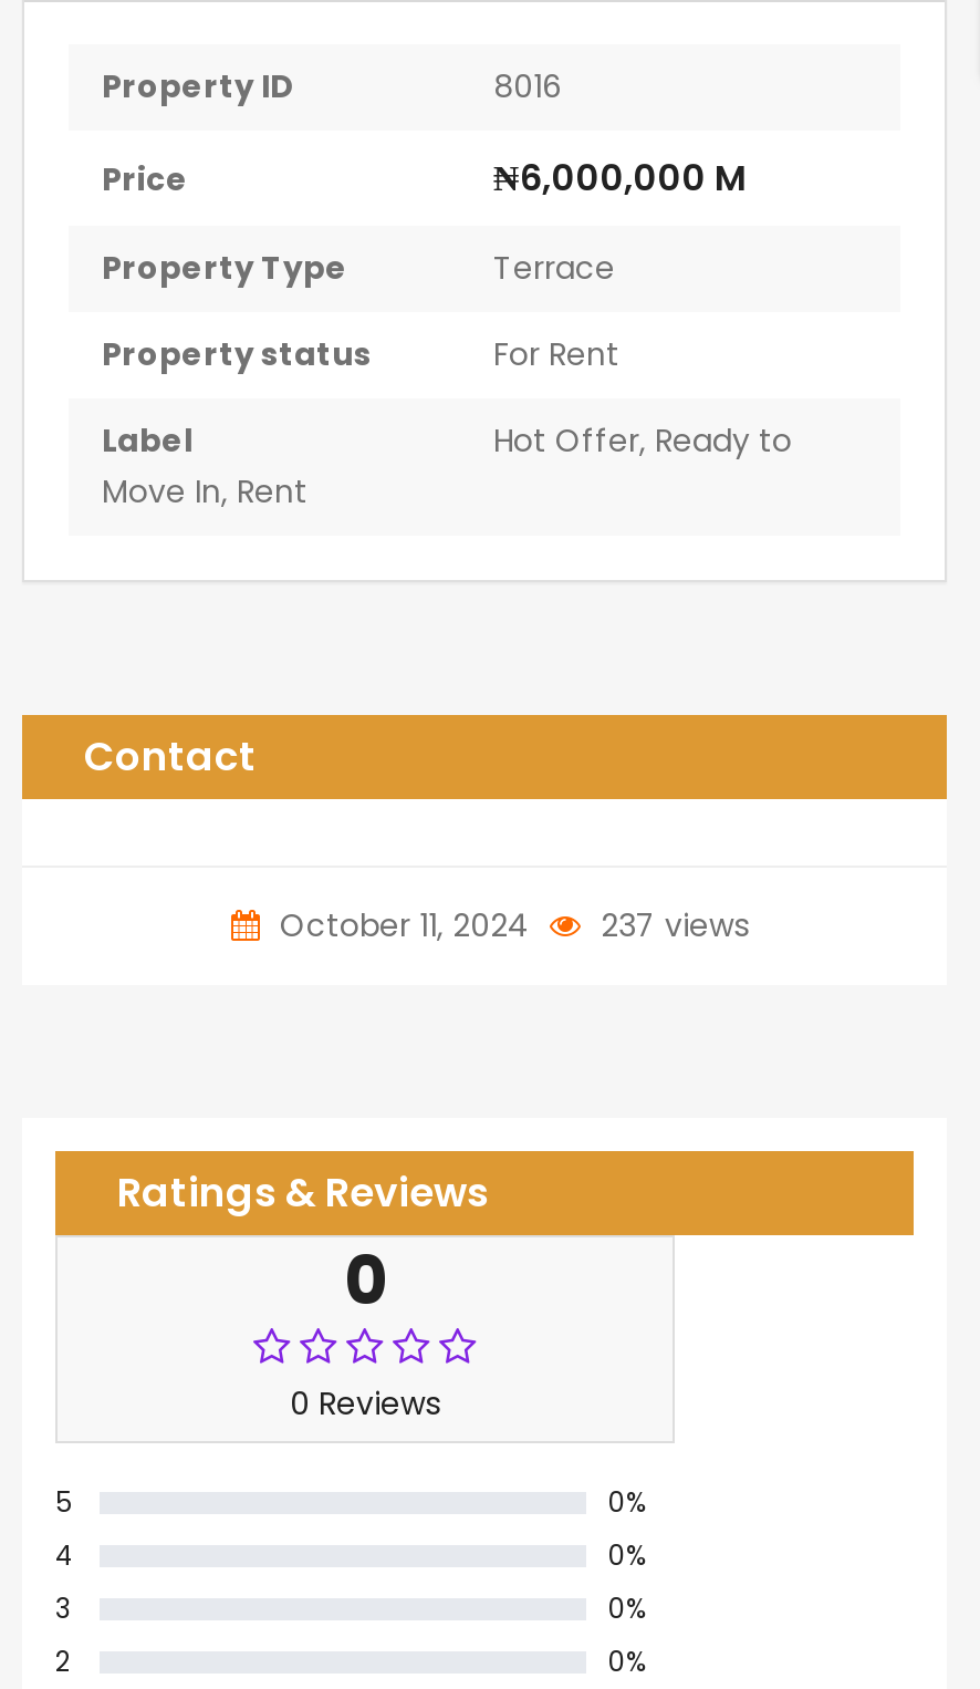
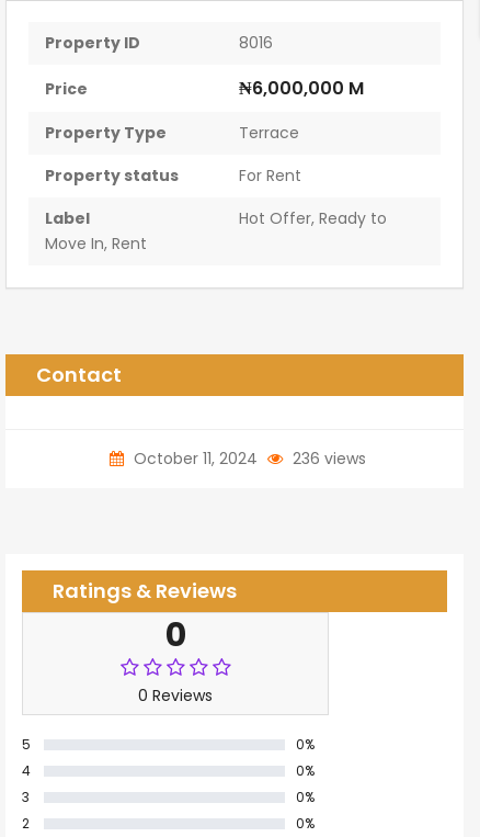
- 237 views
+ 236 views
